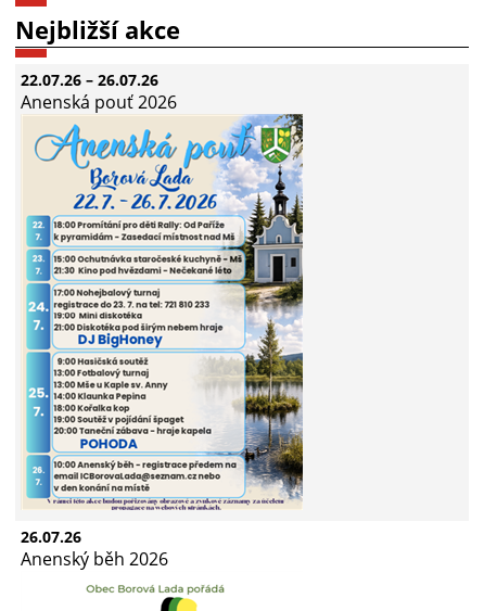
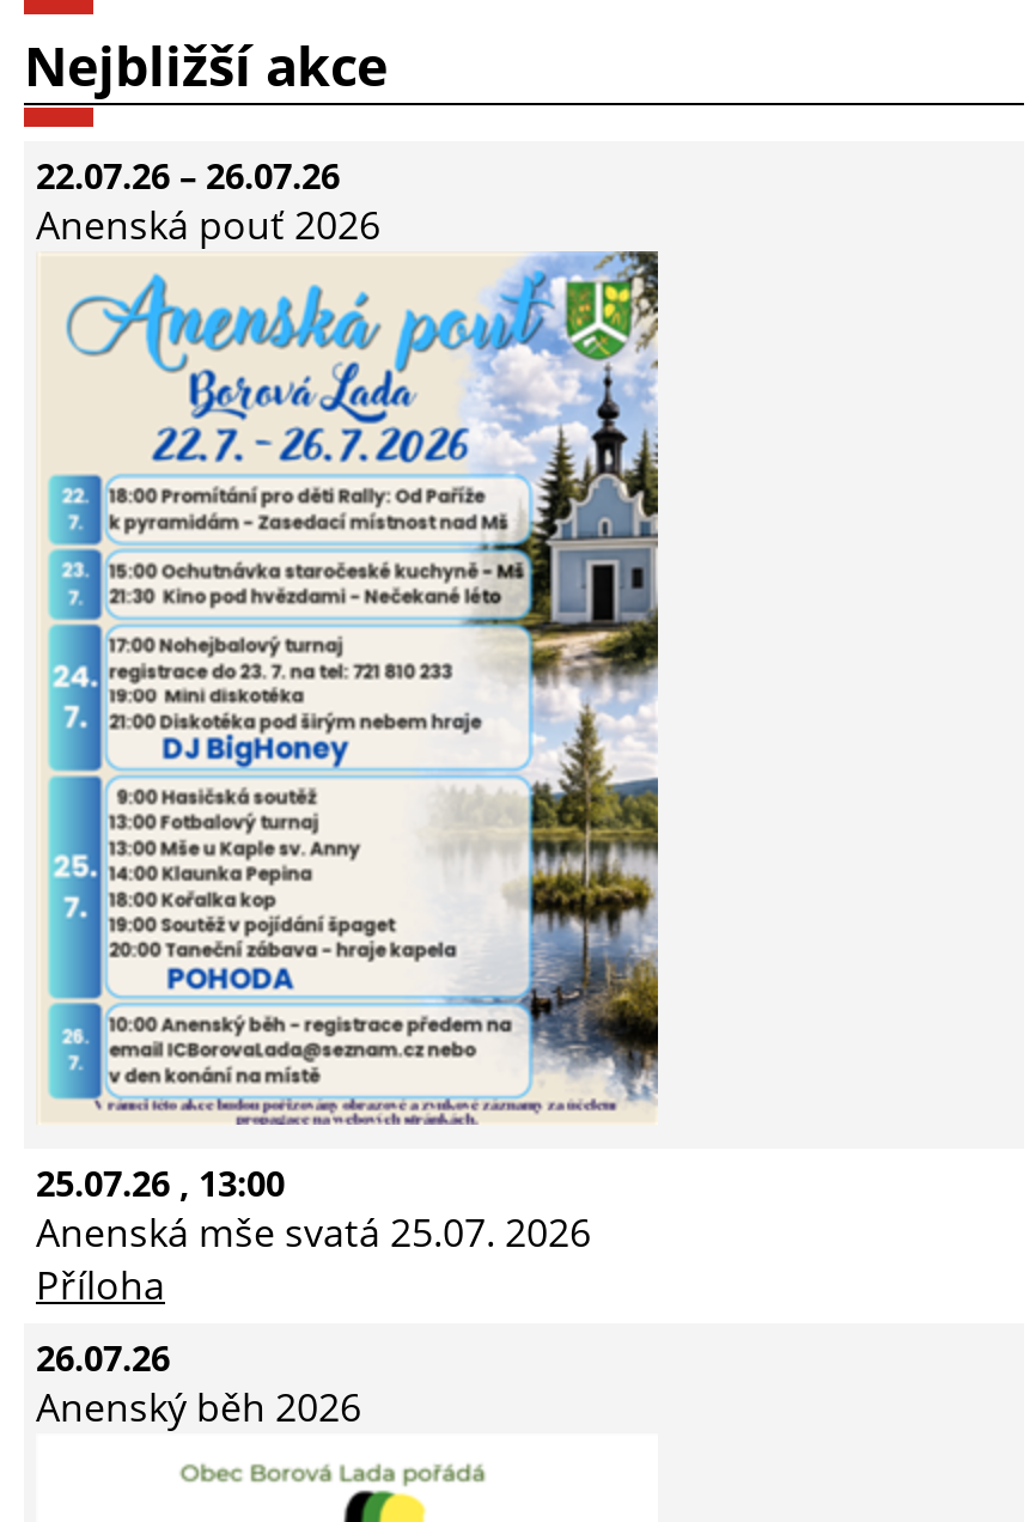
+ 25.07.26, 13:00
+ Anenská mše svatá 25.07. 2026
+ Příloha
